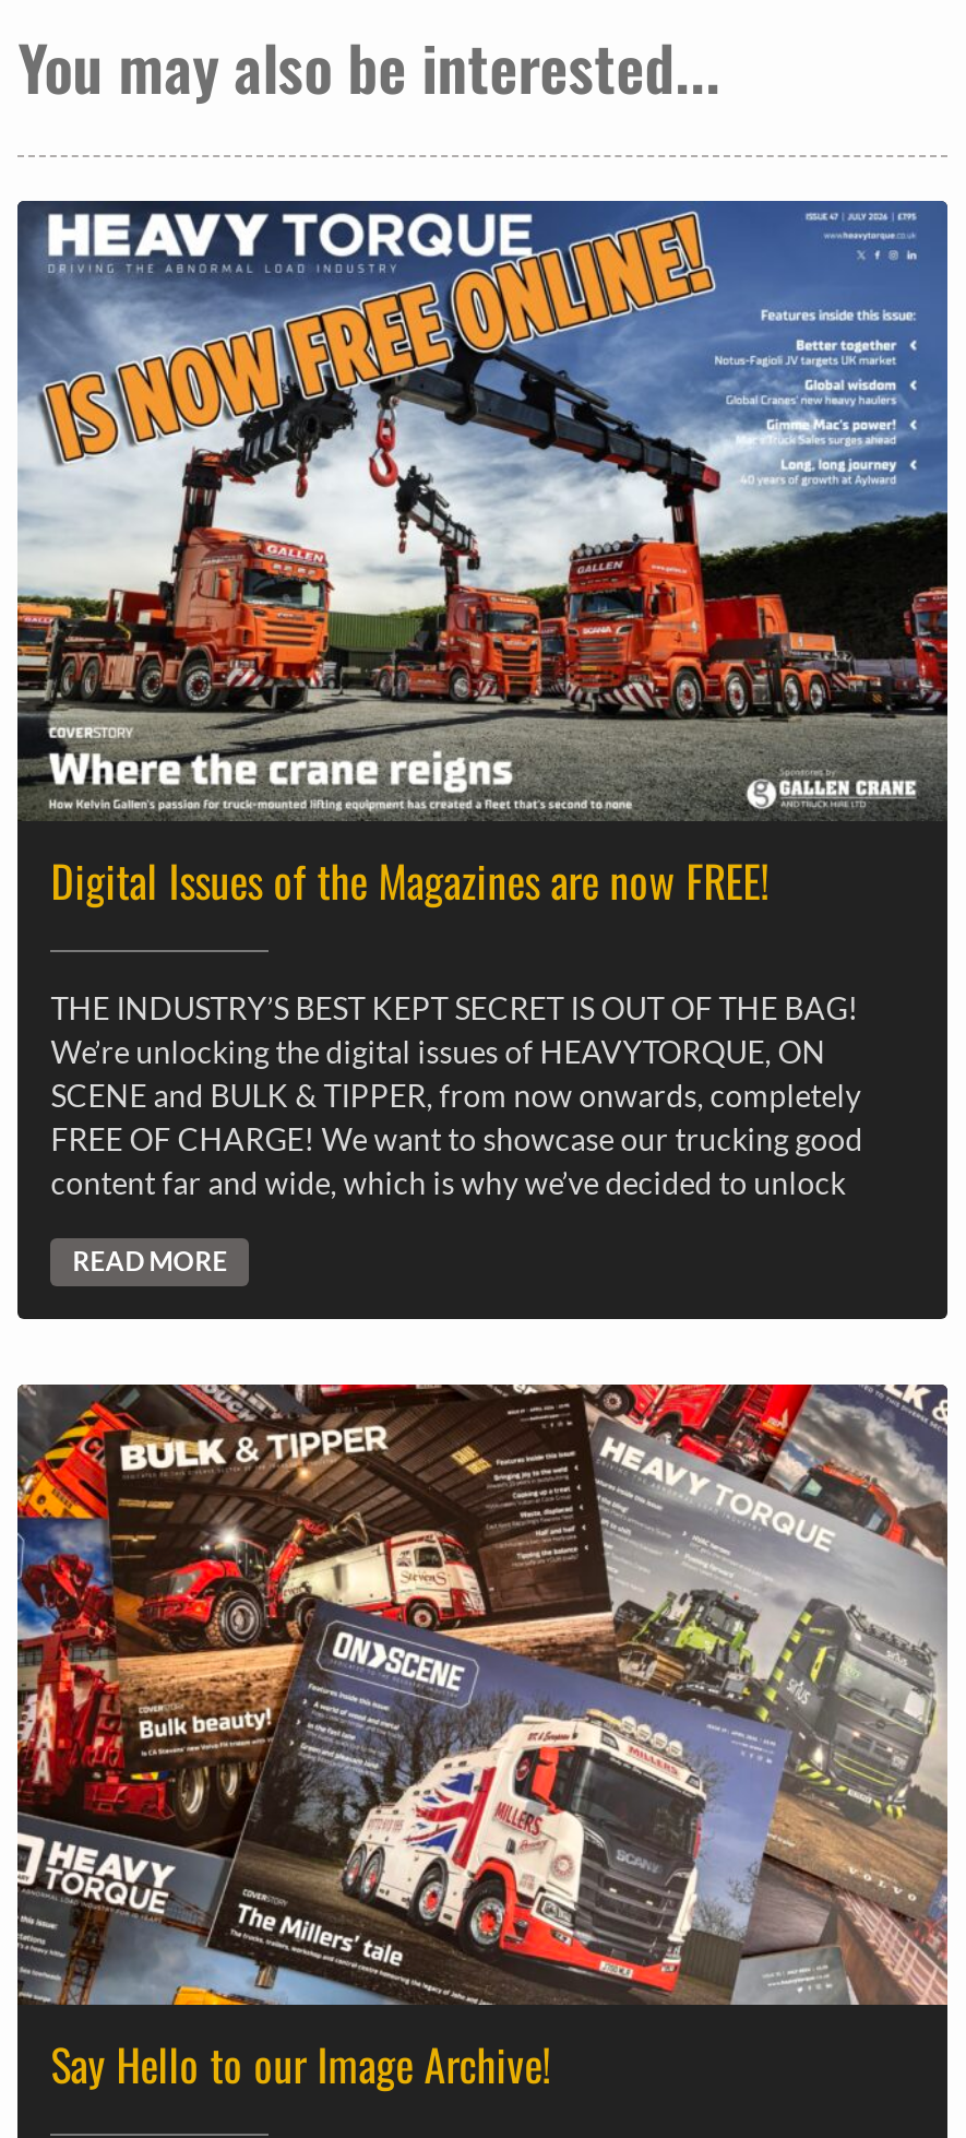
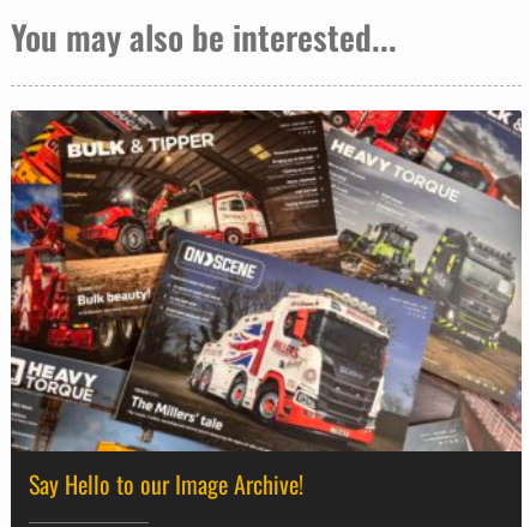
- [image]
- Digital Issues of the Magazines are now FREE!
- THE INDUSTRY’S BEST KEPT SECRET IS OUT OF THE BAG!
- We’re unlocking the digital issues of HEAVYTORQUE, ON
- SCENE and BULK & TIPPER, from now onwards, completely
- FREE OF CHARGE! We want to showcase our trucking good
- content far and wide, which is why we’ve decided to unlock
- READ MORE
